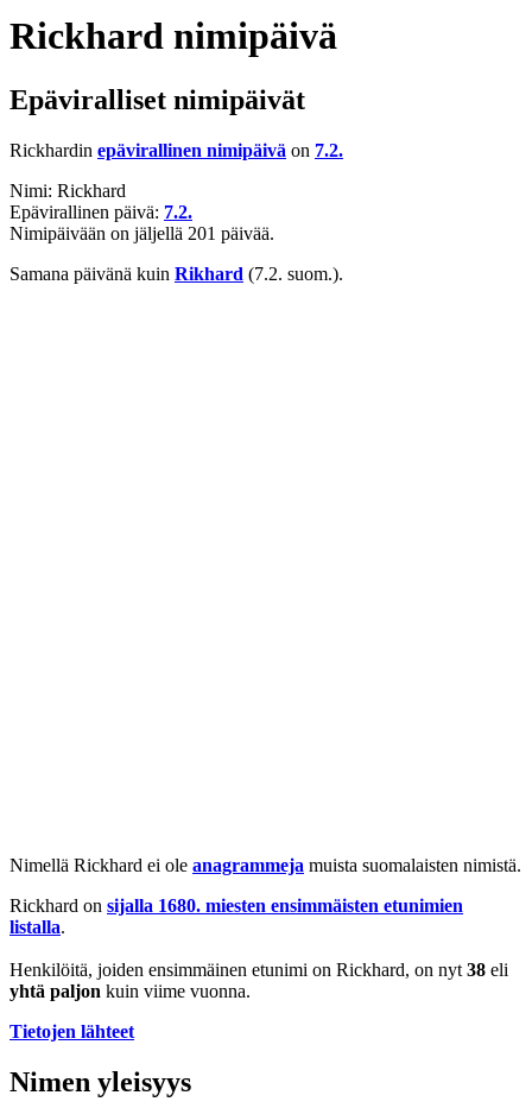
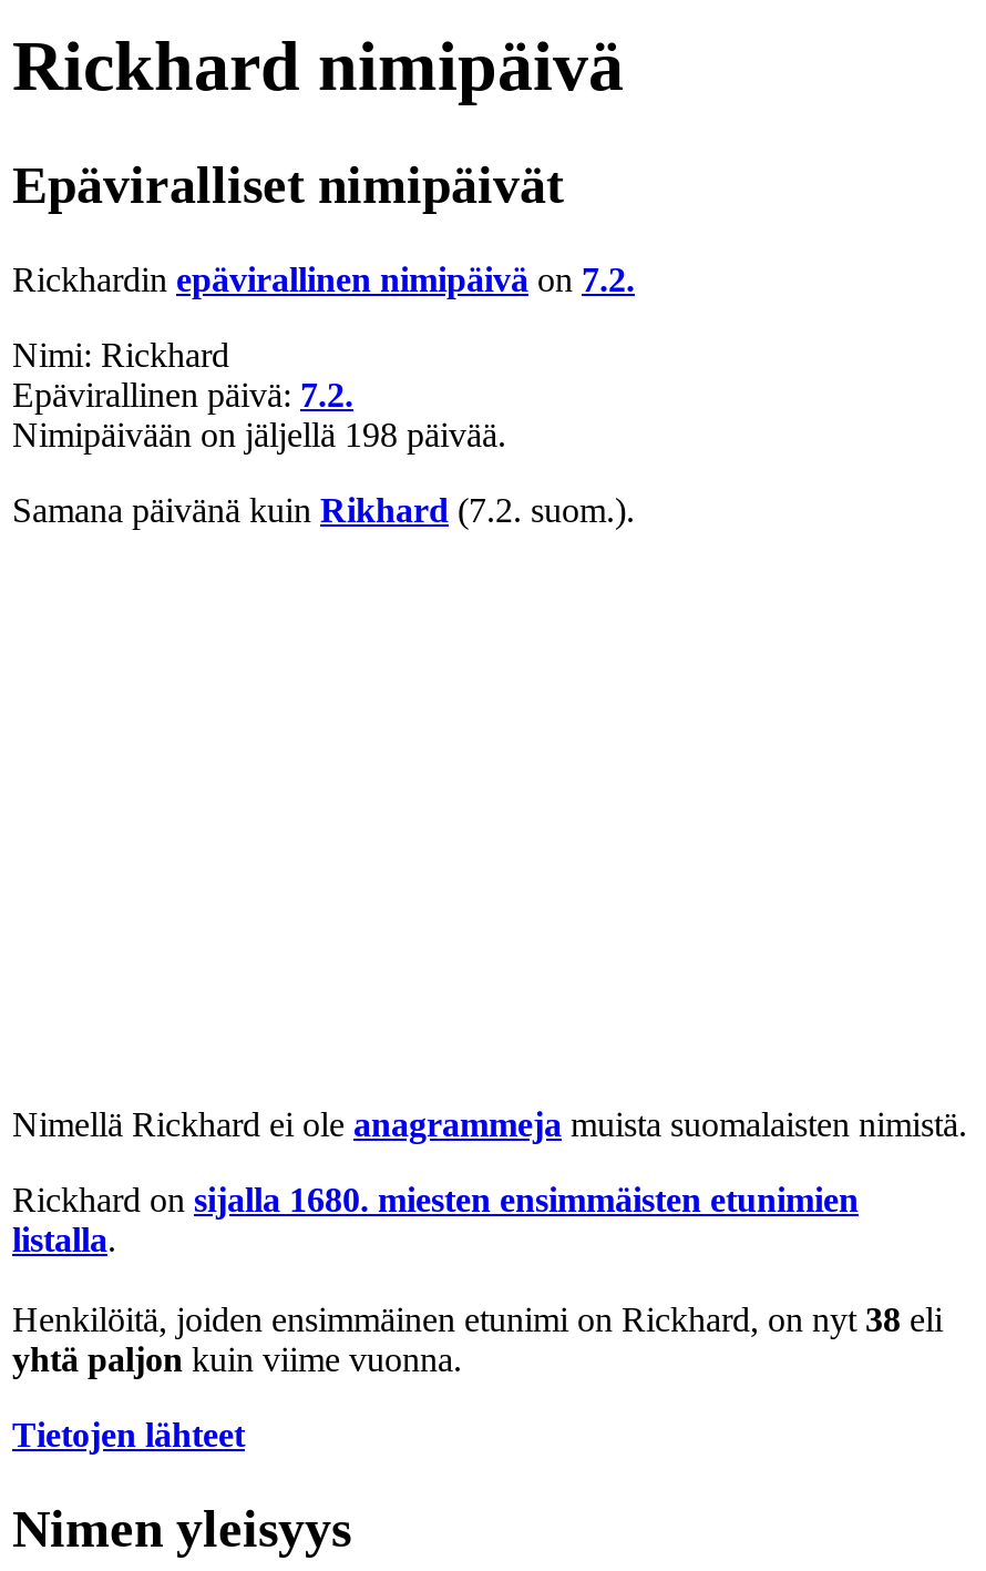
- Nimipäivään on jäljellä 201 päivää.
+ Nimipäivään on jäljellä 198 päivää.
